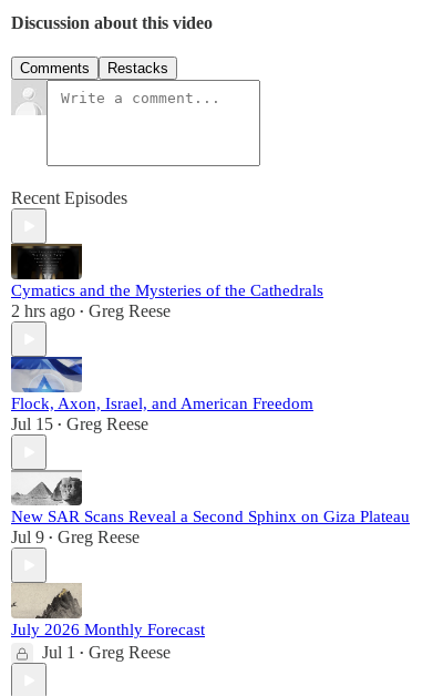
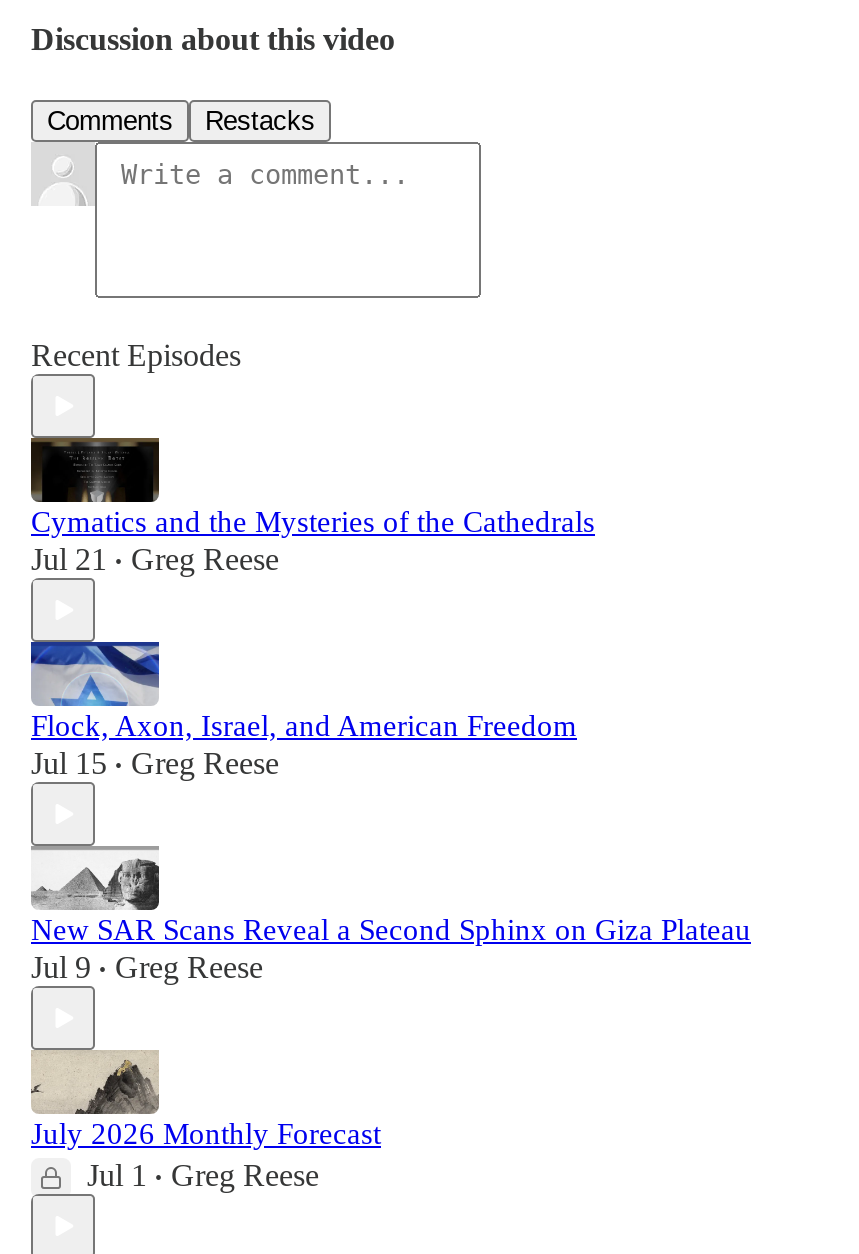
- 2 hrs ago • Greg Reese
+ Jul 21 • Greg Reese
